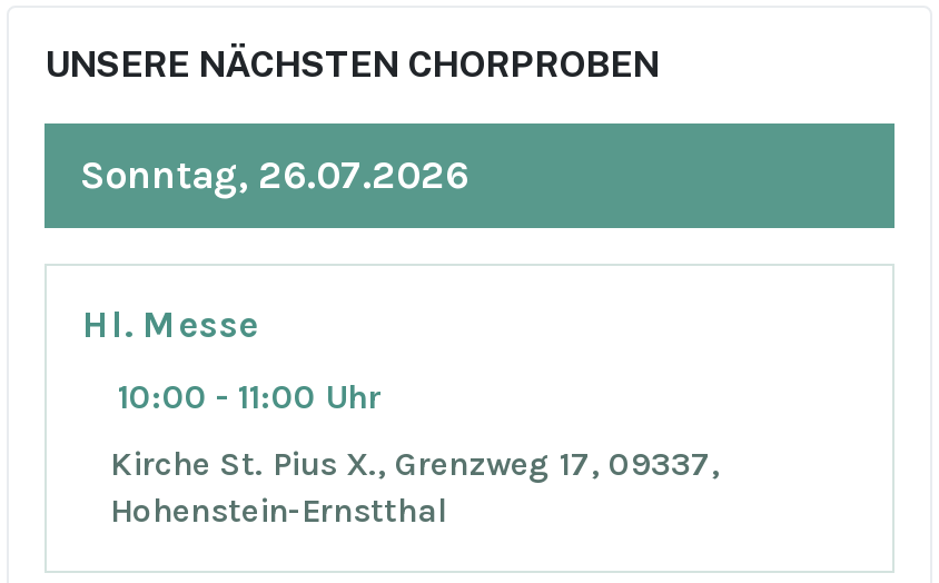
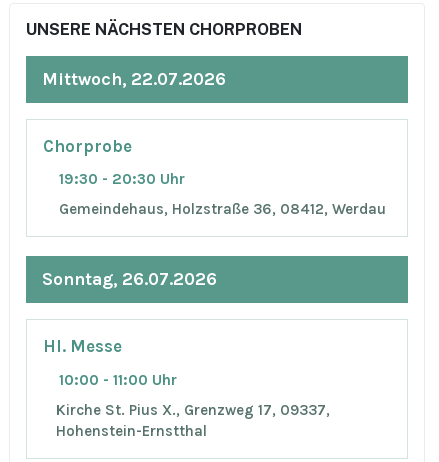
+ Mittwoch, 22.07.2026
+ Chorprobe
+ 19:30 - 20:30 Uhr
+ Gemeindehaus, Holzstraße 36, 08412, Werdau
